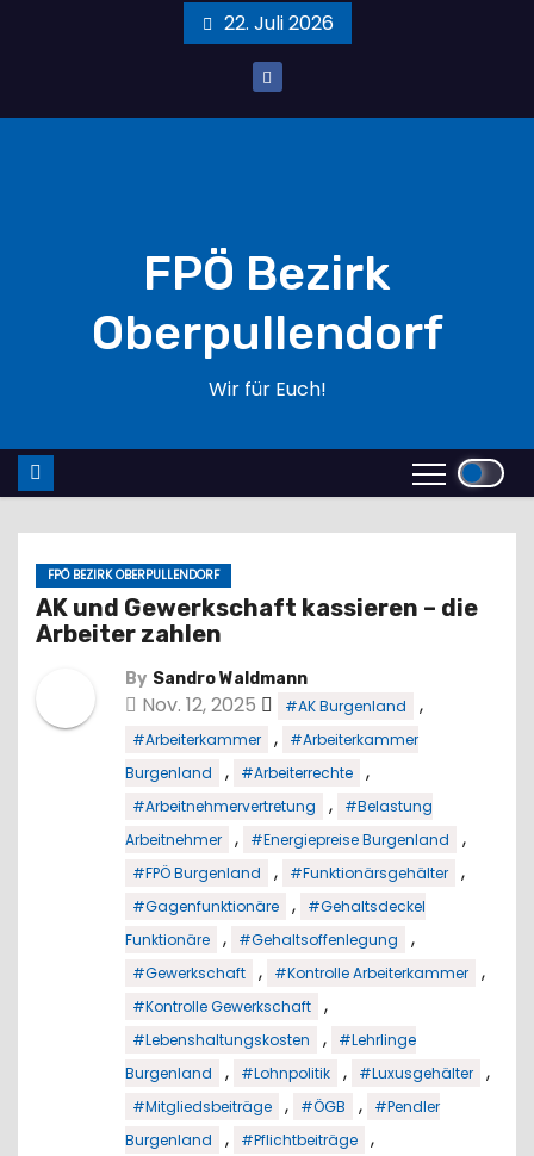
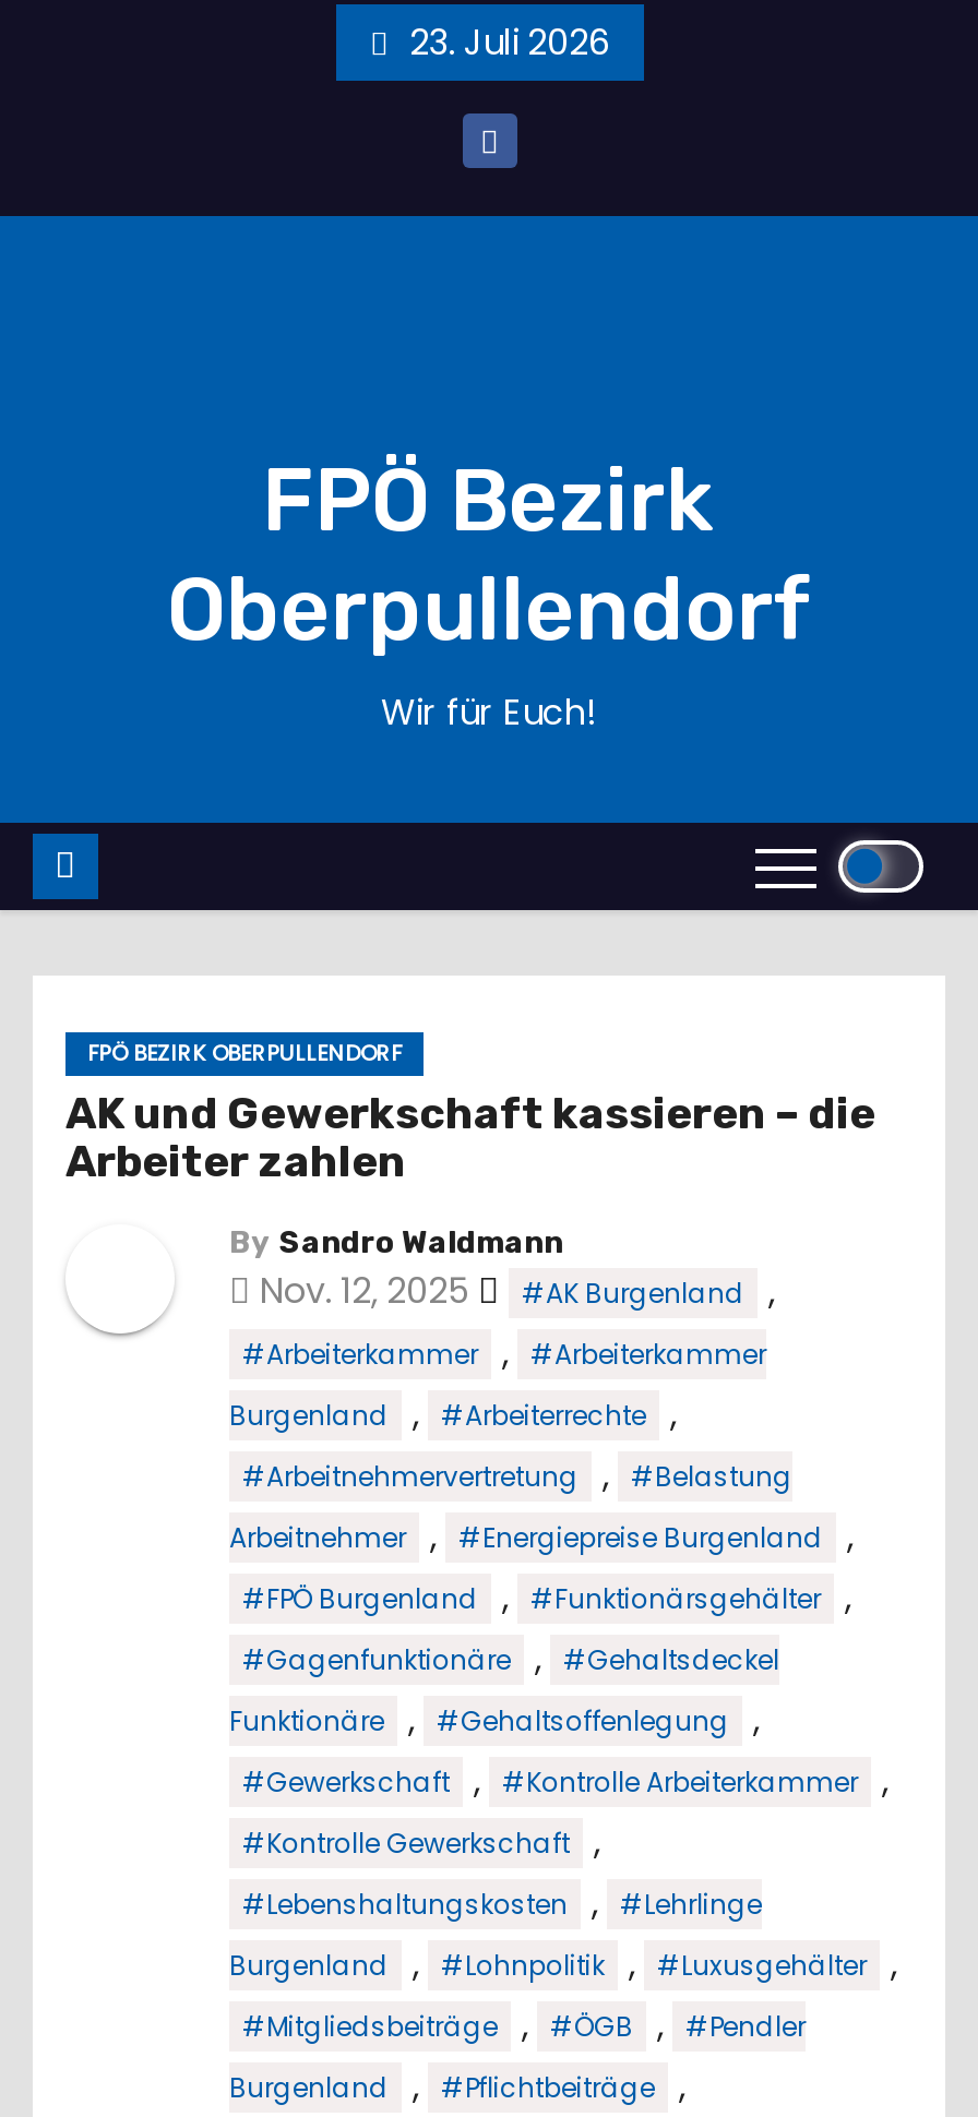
- 22. Juli 2026
+ 23. Juli 2026
